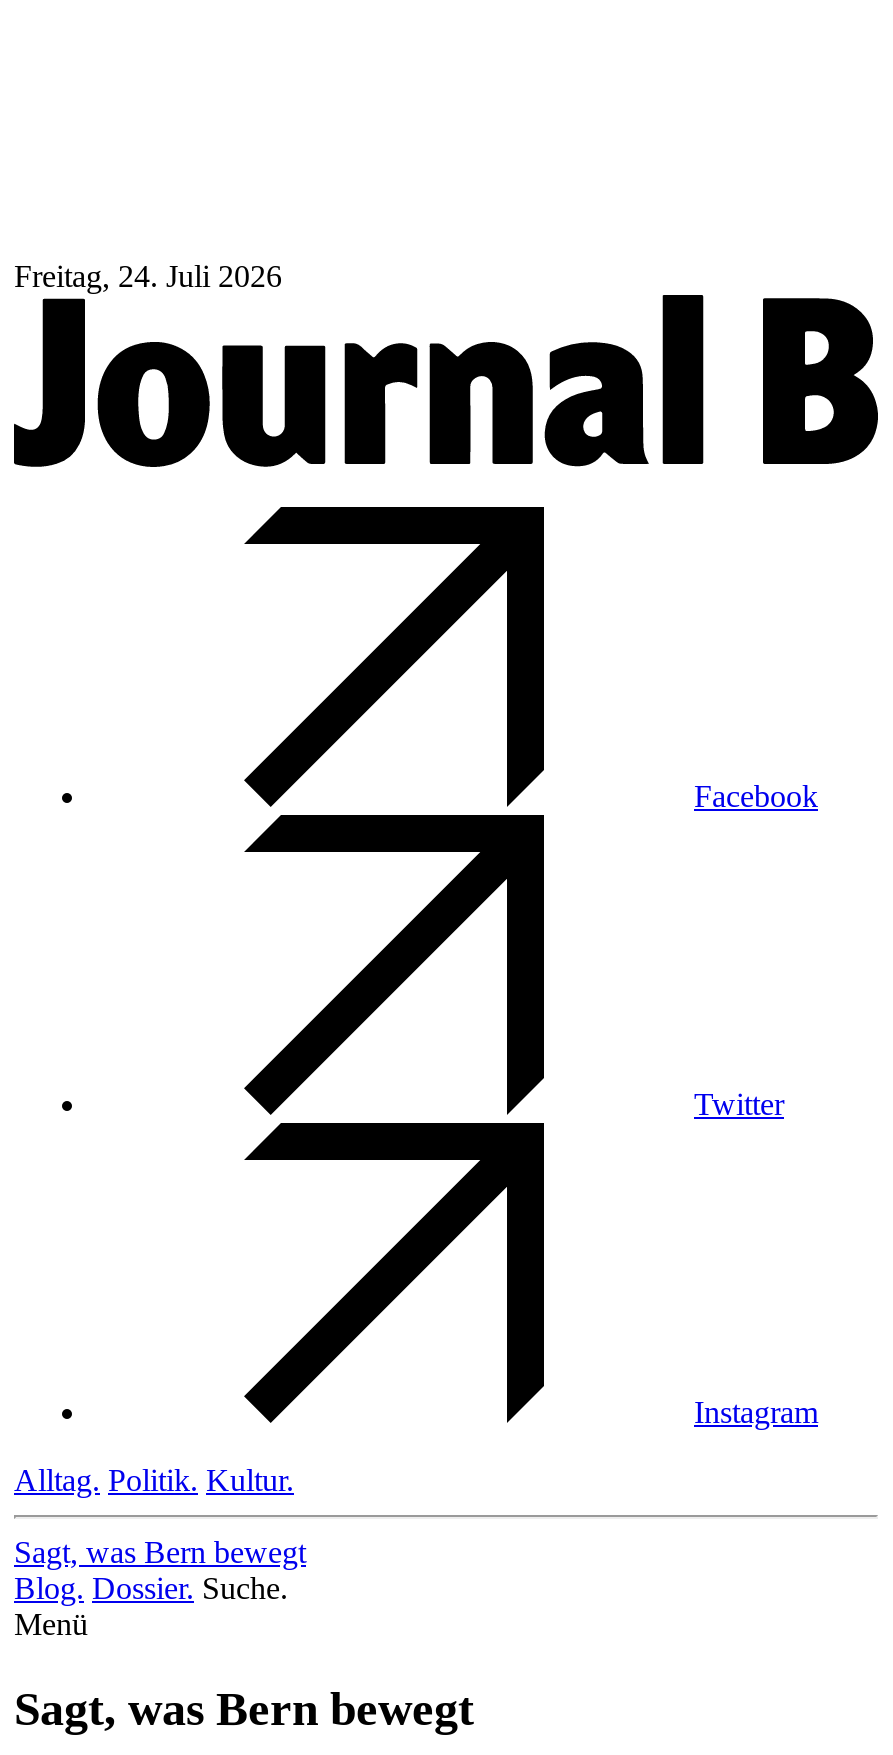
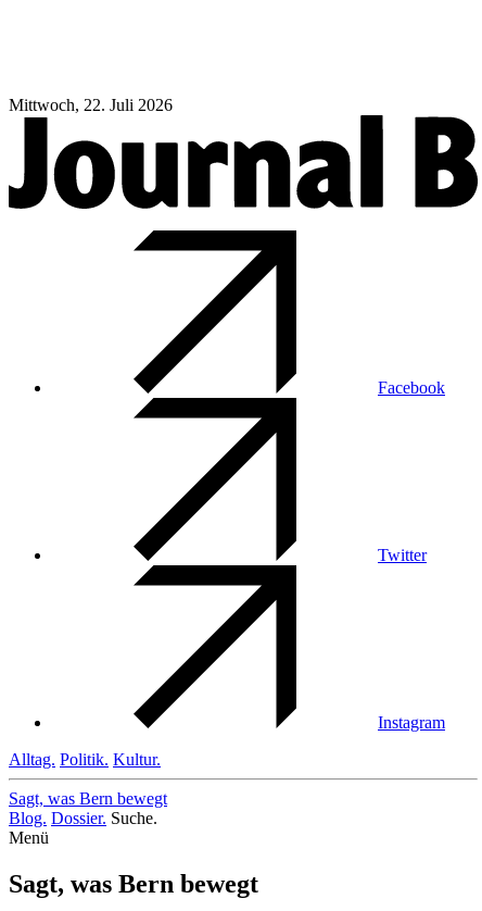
- Freitag, 24. Juli 2026
+ Mittwoch, 22. Juli 2026
